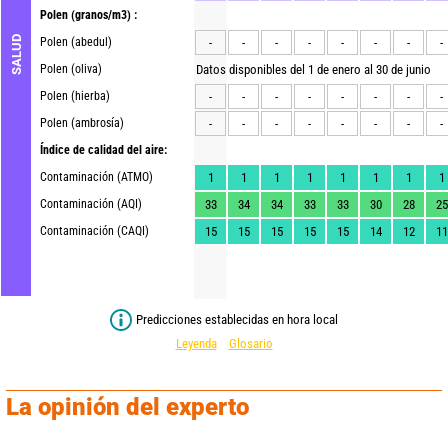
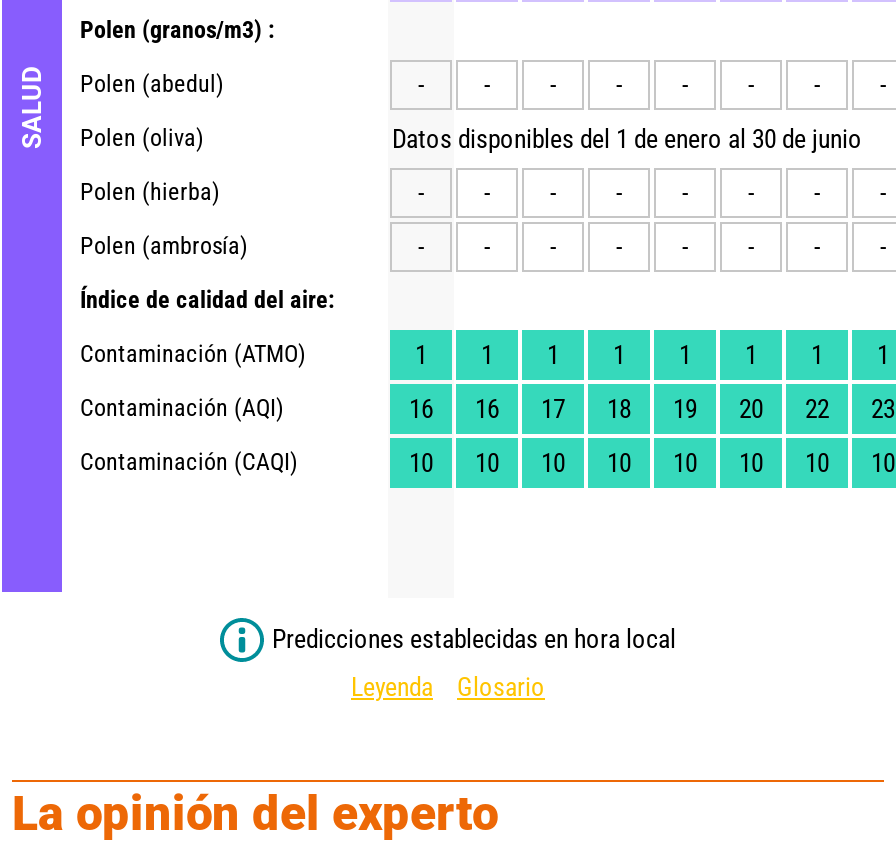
- 33
+ 16

- 34
+ 16

- 34
+ 17

- 33
+ 18

- 33
+ 19

- 30
+ 20

- 28
+ 22

- 25
+ 23

- 15
+ 10

- 15
+ 10

- 15
+ 10

- 15
+ 10

- 15
+ 10

- 14
+ 10

- 12
+ 10

- 11
+ 10
